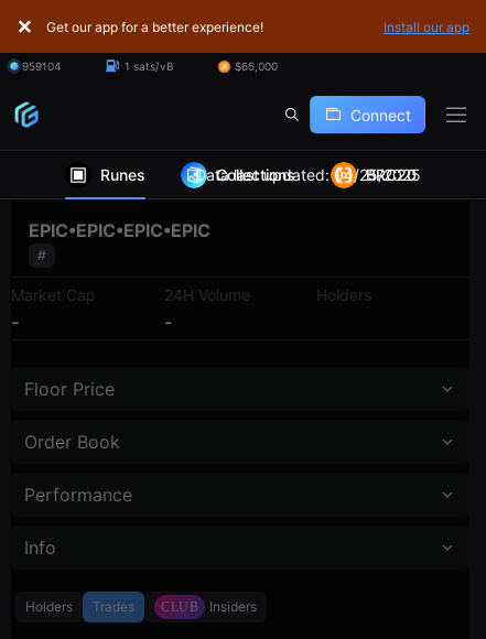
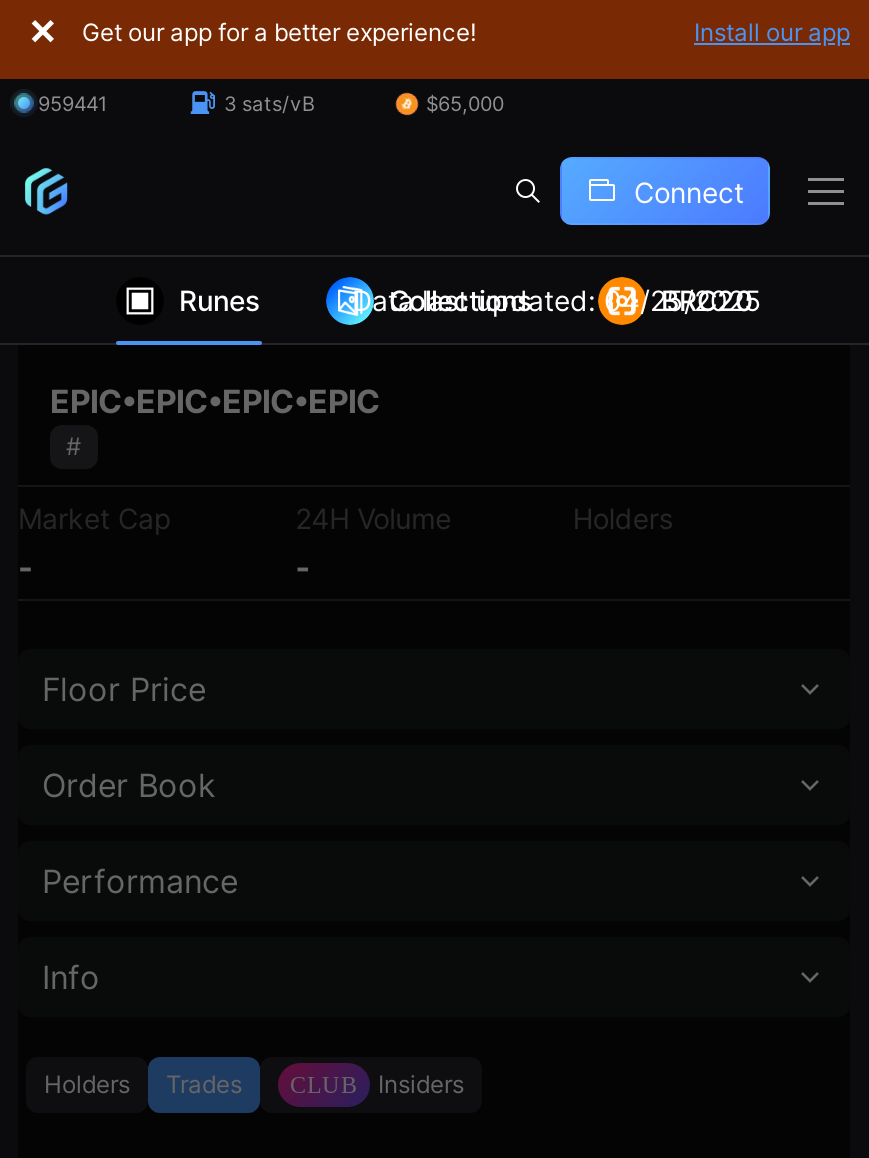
- 959104
+ 959441

- 1 sats/vB
+ 3 sats/vB
